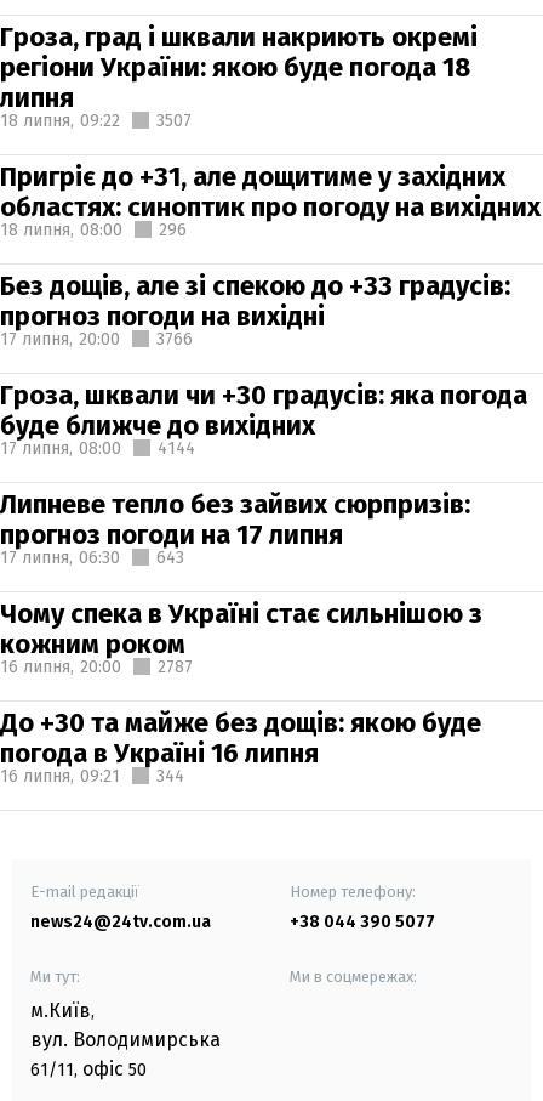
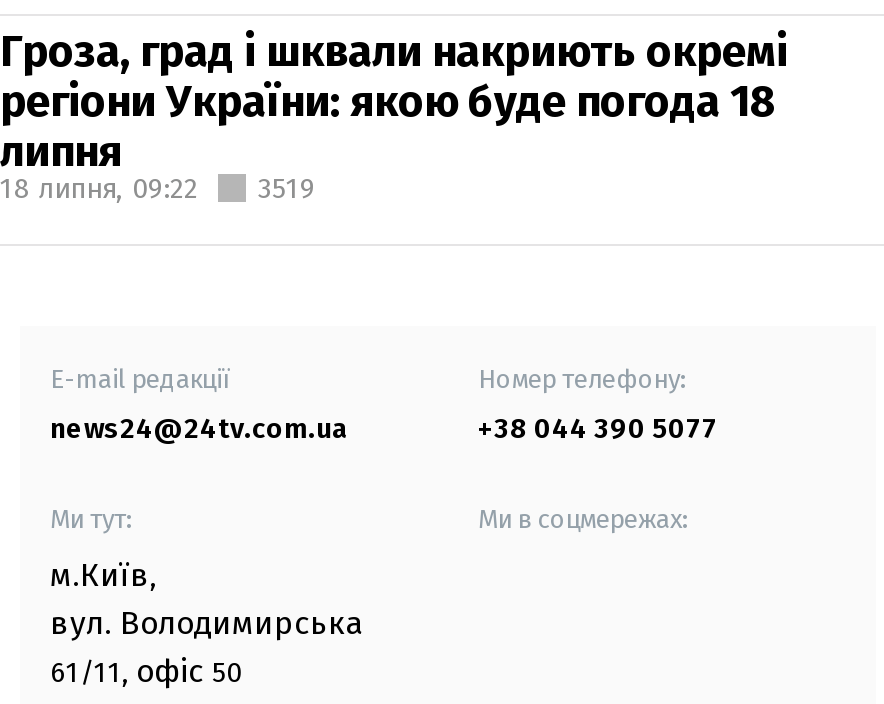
- 3507
- Пригріє до +31, але дощитиме у західних
- областях: синоптик про погоду на вихідних
- 18 липня, 08:00
- 296
- Без дощів, але зі спекою до +33 градусів:
- прогноз погоди на вихідні
- 17 липня, 20:00
- 3766
- Гроза, шквали чи +30 градусів: яка погода
- буде ближче до вихідних
- 17 липня, 08:00
- 4144
- Липневе тепло без зайвих сюрпризів:
- прогноз погоди на 17 липня
- 17 липня, 06:30
- 643
- Чому спека в Україні стає сильнішою з
- кожним роком
- 16 липня, 20:00
- 2787
- До +30 та майже без дощів: якою буде
- погода в Україні 16 липня
- 16 липня, 09:21
- 344
+ 3519
